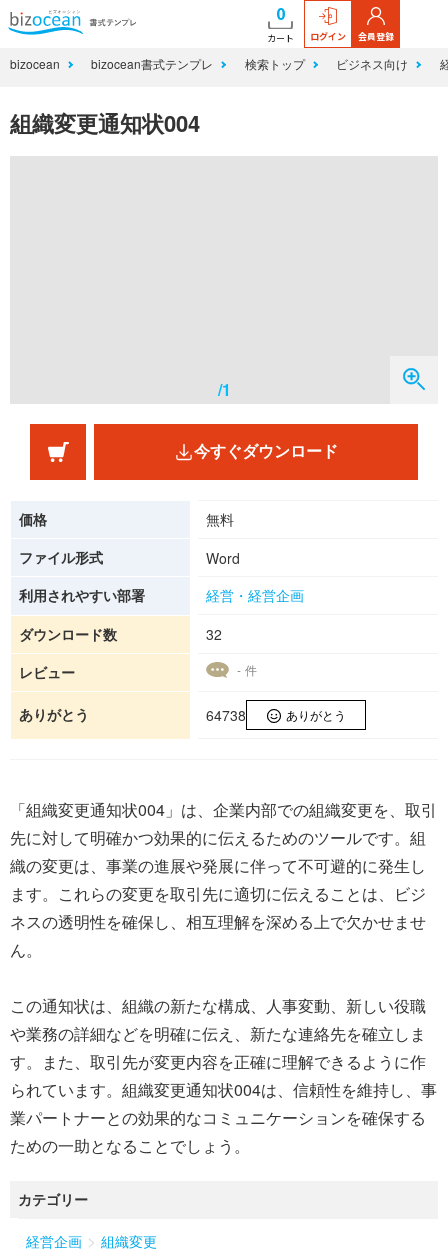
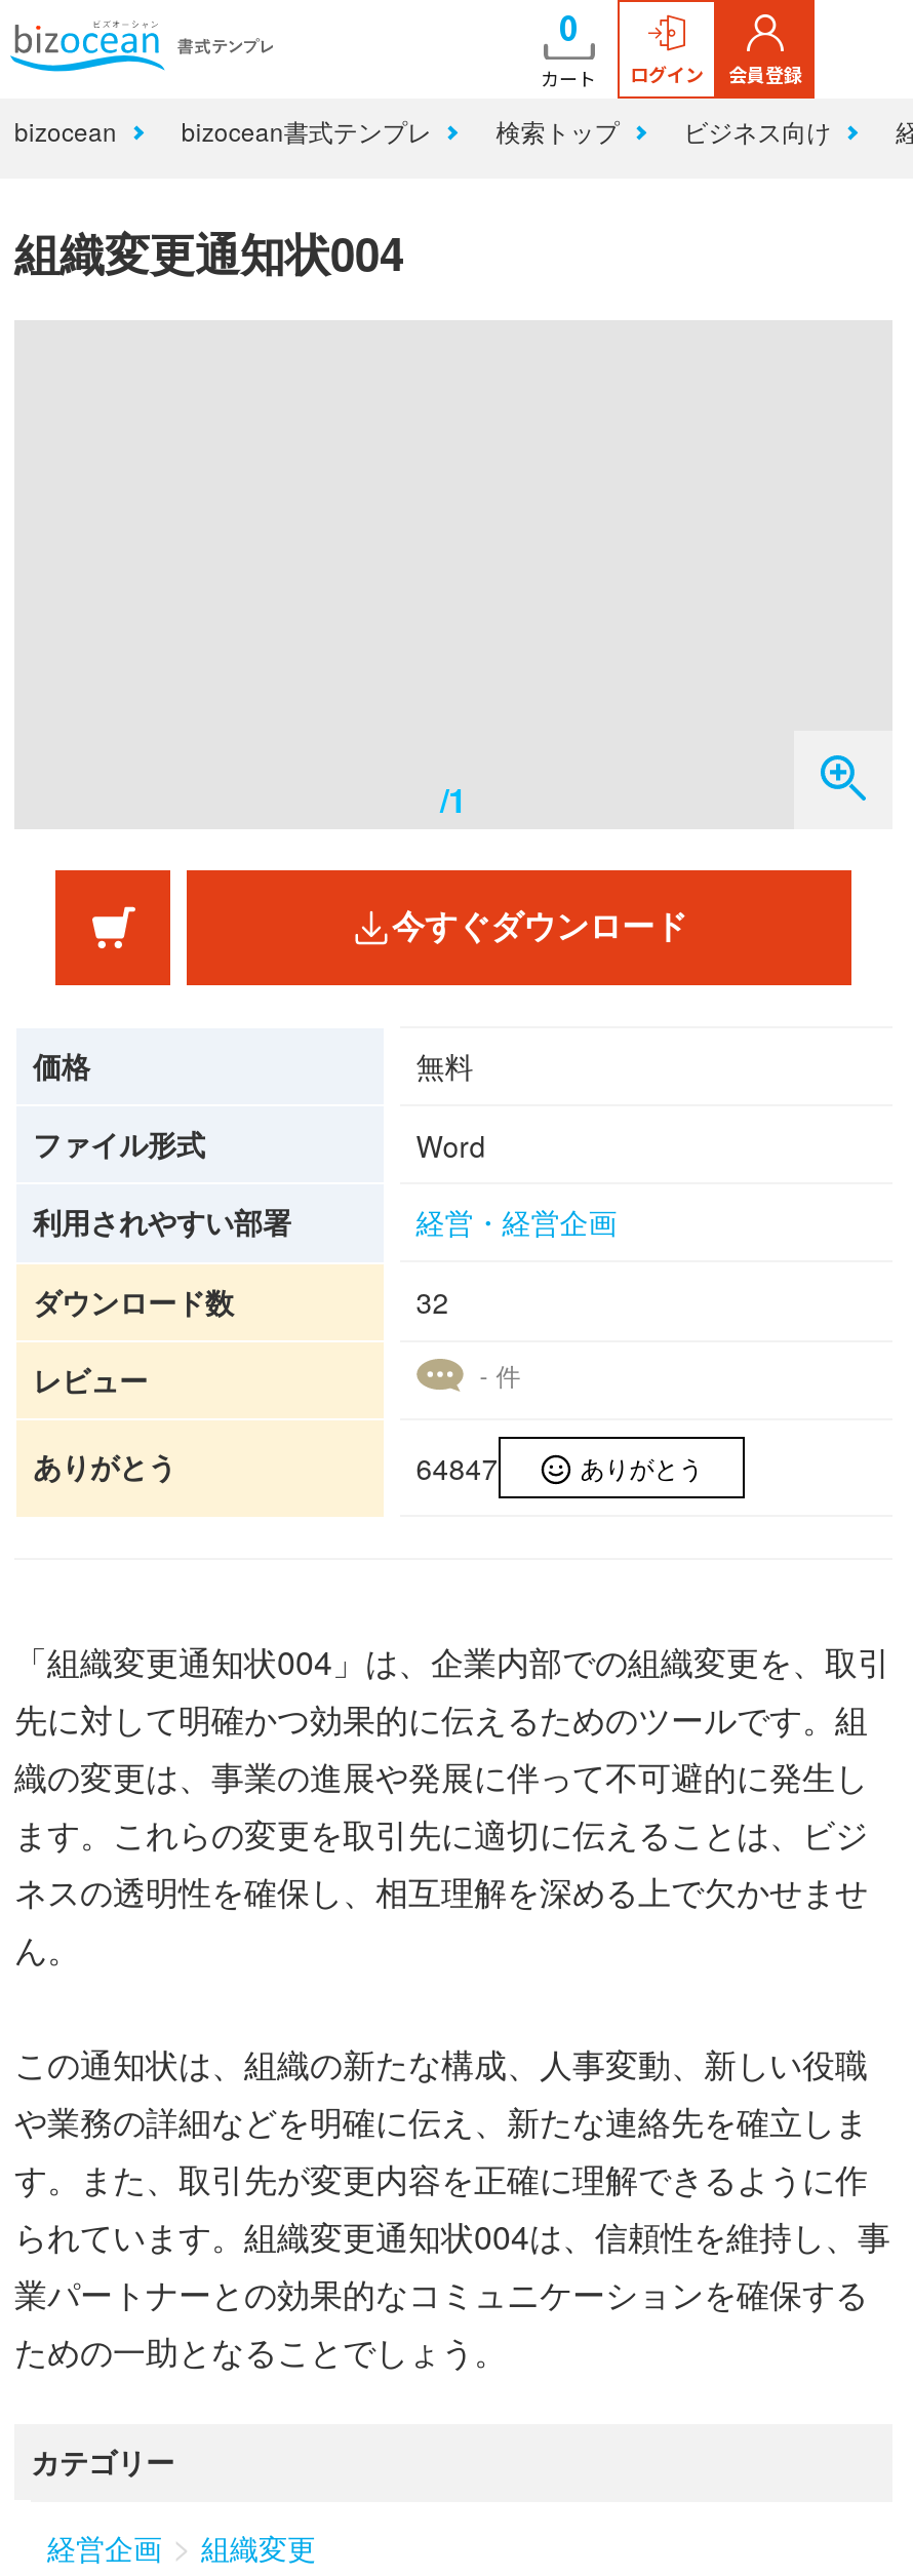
- 64738
+ 64847
